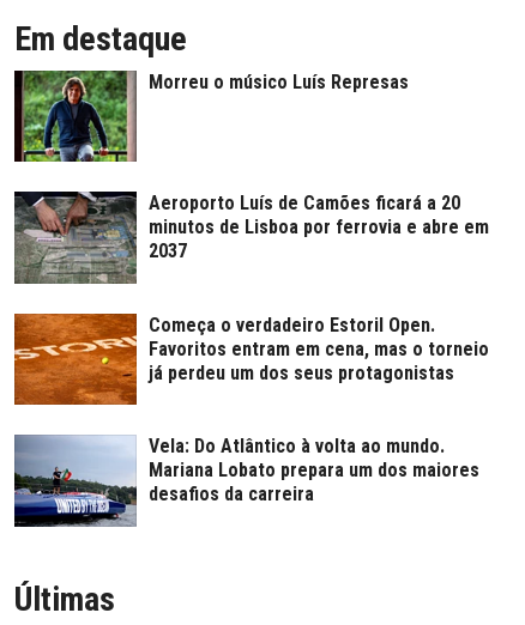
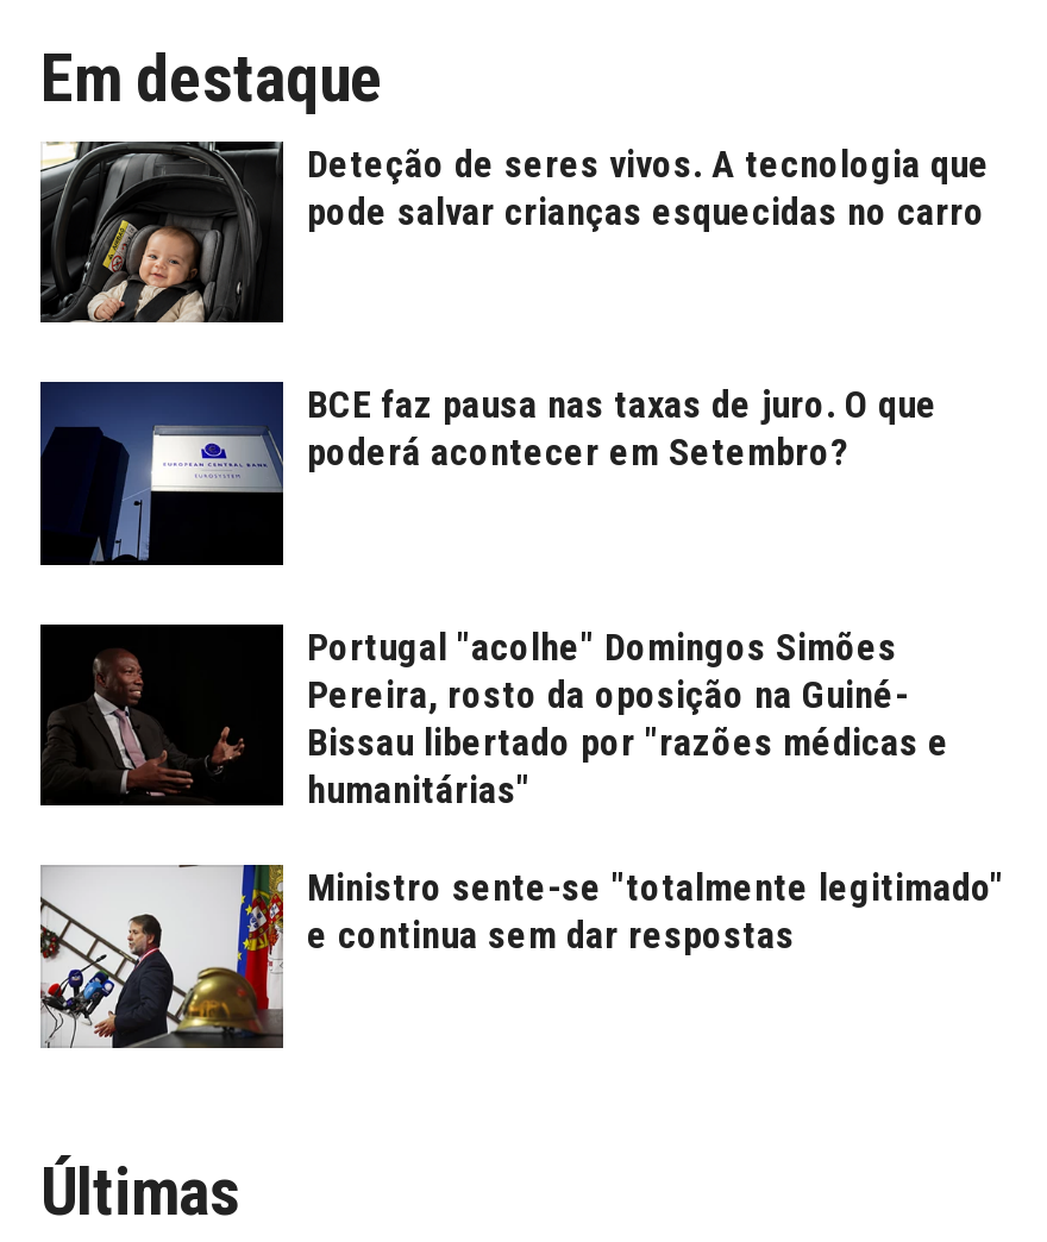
- [image]
- Morreu o músico Luís Represas
+ [image]
+ Deteção de seres vivos. A tecnologia que
+ pode salvar crianças esquecidas no carro

- [image]
- Aeroporto Luís de Camões ficará a 20
- minutos de Lisboa por ferrovia e abre em
- 2037
+ [image]
+ BCE faz pausa nas taxas de juro. O que
+ poderá acontecer em Setembro?

- [image]
- Começa o verdadeiro Estoril Open.
- Favoritos entram em cena, mas o torneio
- já perdeu um dos seus protagonistas
+ [image]
+ Portugal "acolhe" Domingos Simões
+ Pereira, rosto da oposição na Guiné-
+ Bissau libertado por "razões médicas e
+ humanitárias"

- [image]
- Vela: Do Atlântico à volta ao mundo.
- Mariana Lobato prepara um dos maiores
- desafios da carreira
+ [image]
+ Ministro sente-se "totalmente legitimado"
+ e continua sem dar respostas
